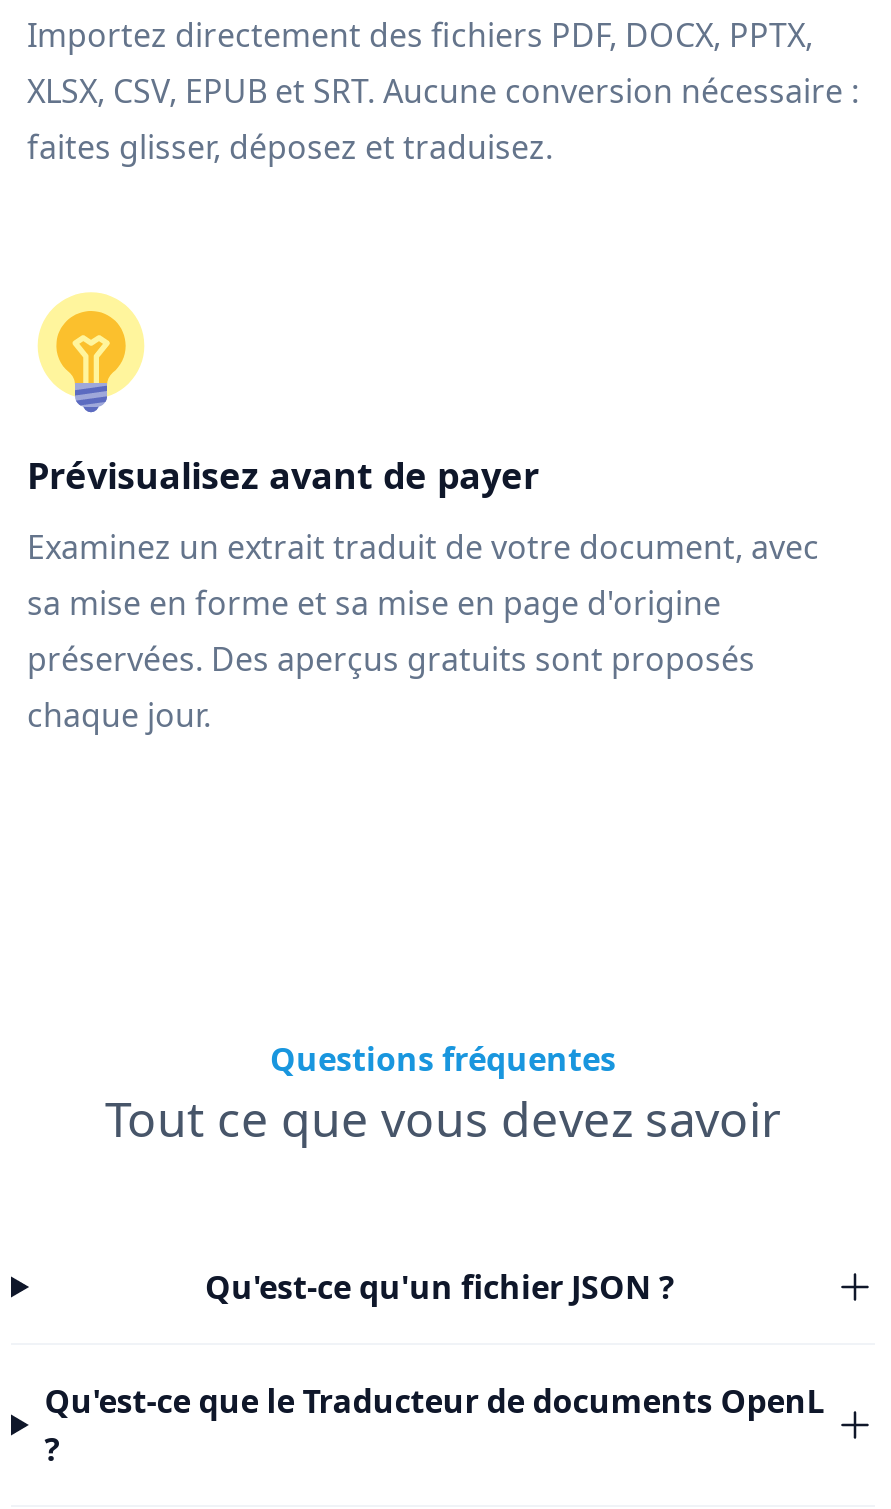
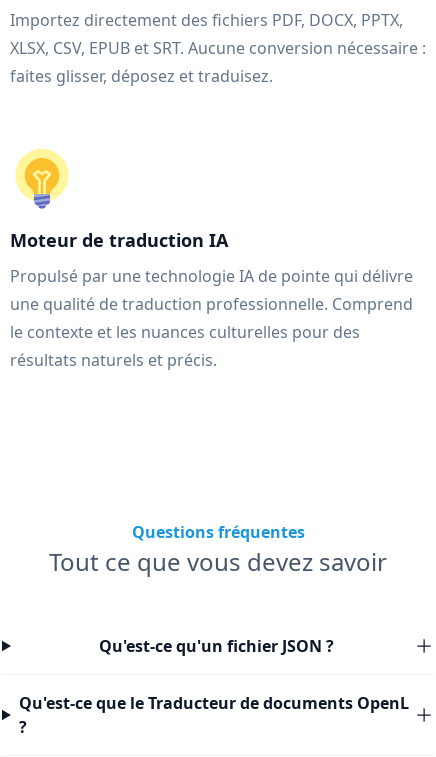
- Prévisualisez avant de payer
+ Moteur de traduction IA

- Examinez un extrait traduit de votre document, avec
- sa mise en forme et sa mise en page d'origine
- préservées. Des aperçus gratuits sont proposés
- chaque jour.
+ Propulsé par une technologie IA de pointe qui délivre
+ une qualité de traduction professionnelle. Comprend
+ le contexte et les nuances culturelles pour des
+ résultats naturels et précis.
